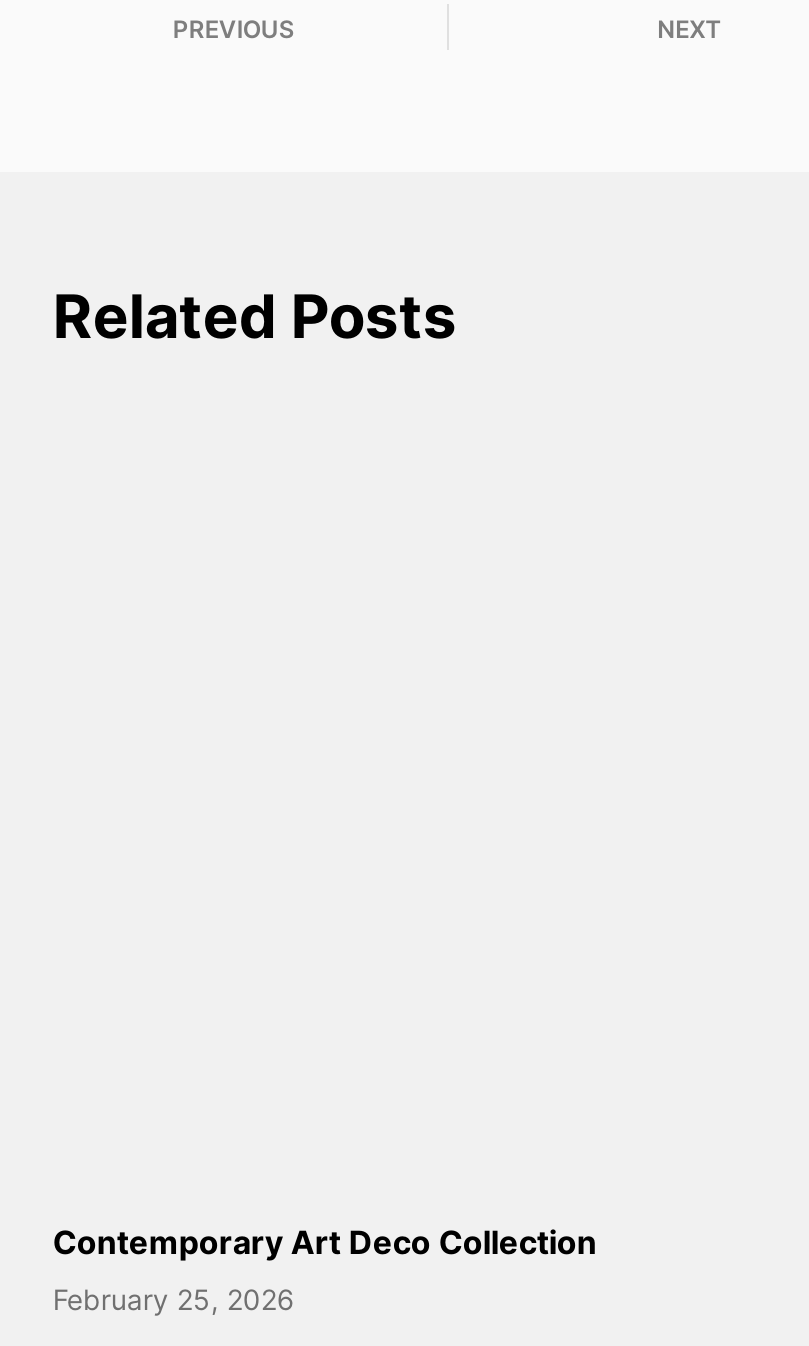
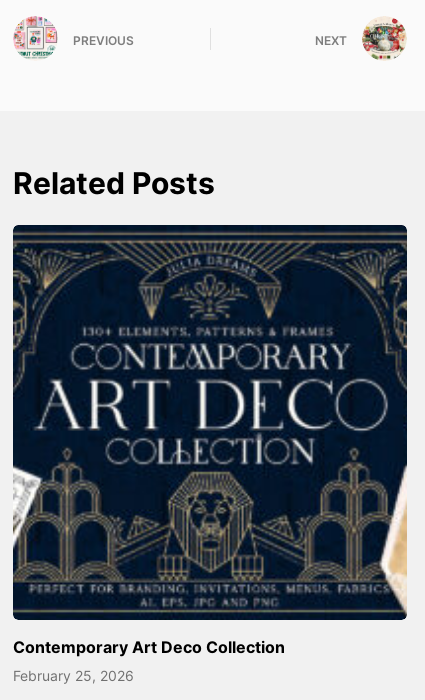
+ [image]

+ [image]

+ [image]
